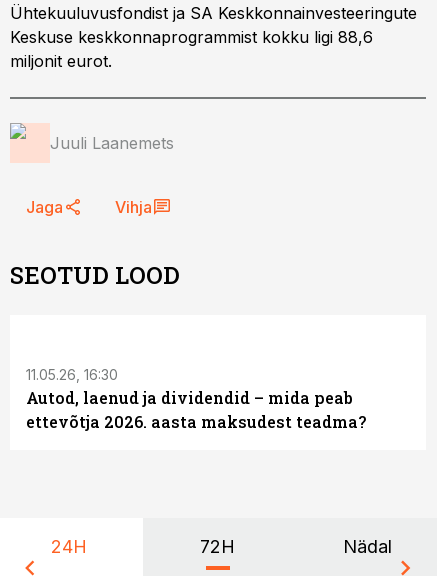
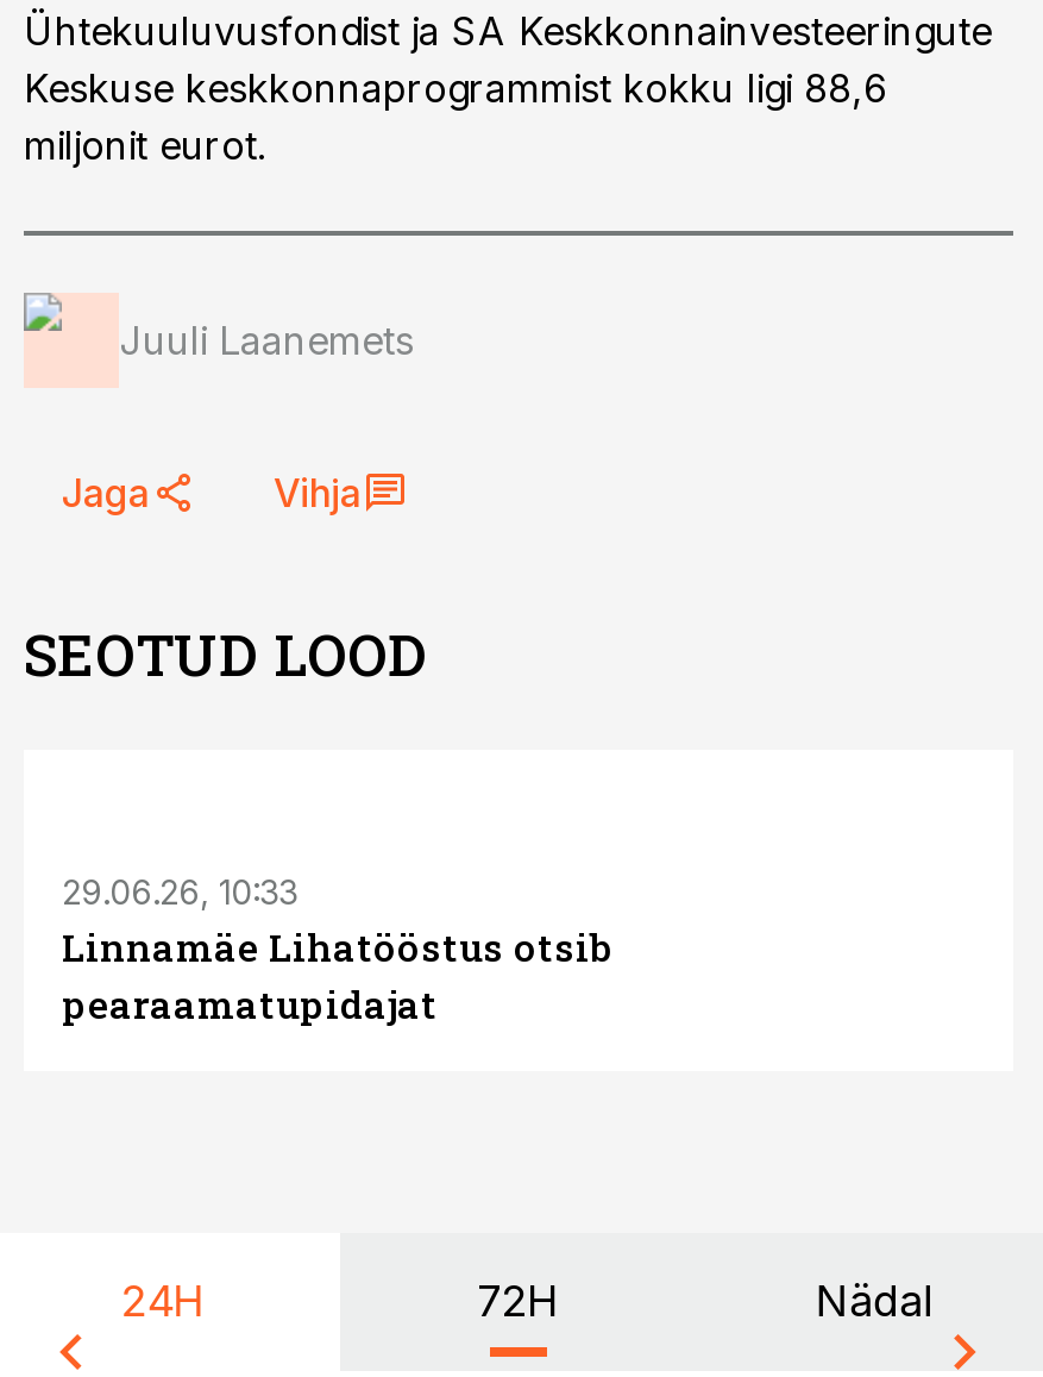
- 11.05.26, 16:30
- Autod, laenud ja dividendid – mida peab
- ettevõtja 2026. aasta maksudest teadma?
+ 29.06.26, 10:33
+ Linnamäe Lihatööstus otsib
+ pearaamatupidajat
